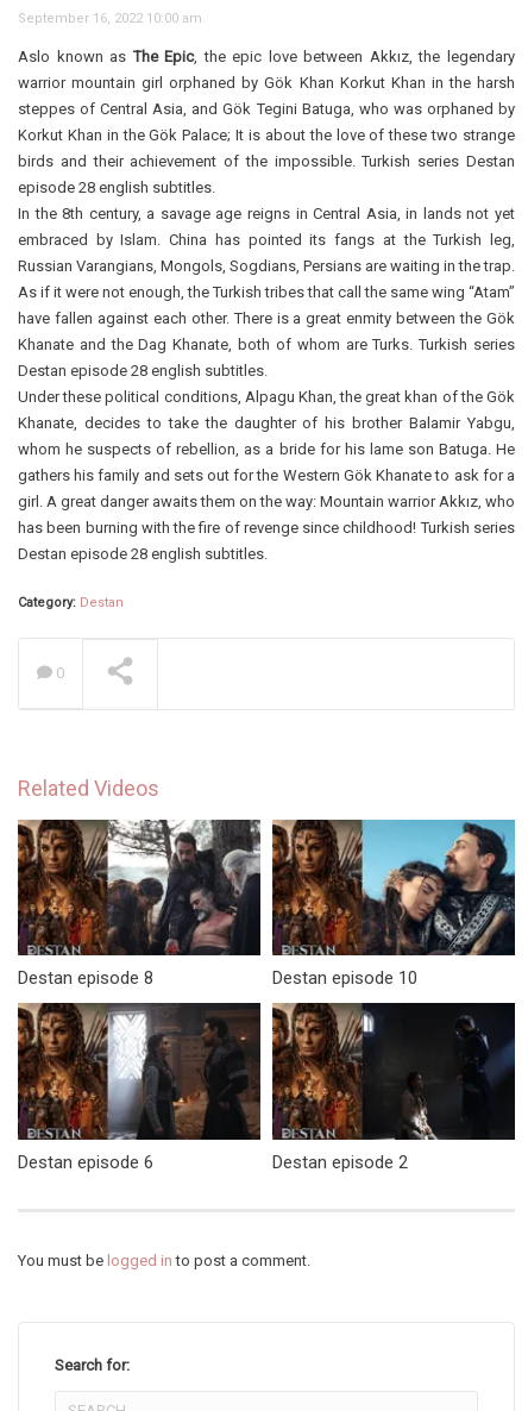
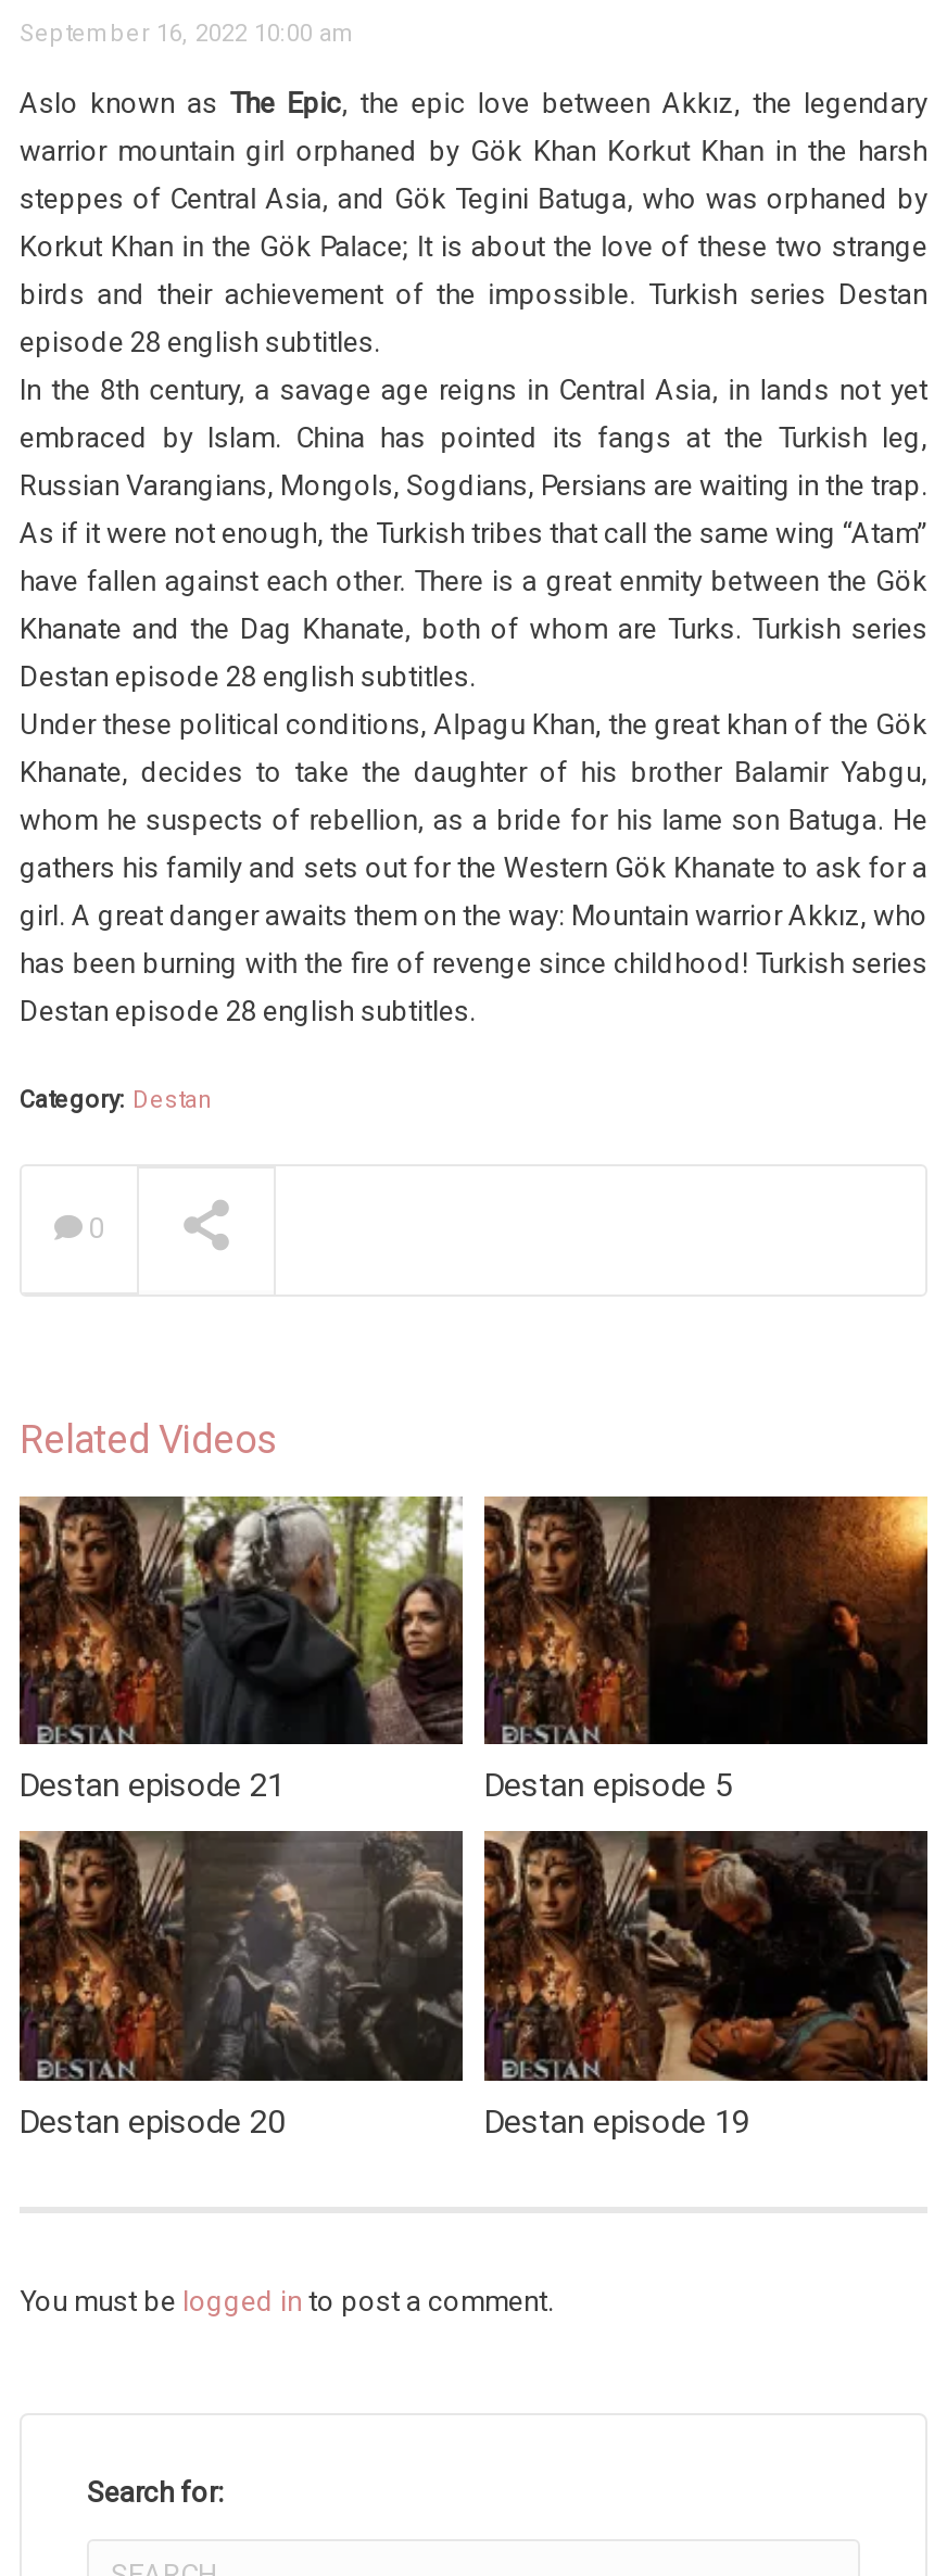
- [image]
- Destan episode 8
+ [image]
+ Destan episode 21

- [image]
- Destan episode 10
+ [image]
+ Destan episode 5

- [image]
- Destan episode 6
+ [image]
+ Destan episode 20

- [image]
- Destan episode 2
+ [image]
+ Destan episode 19
